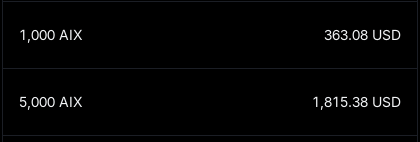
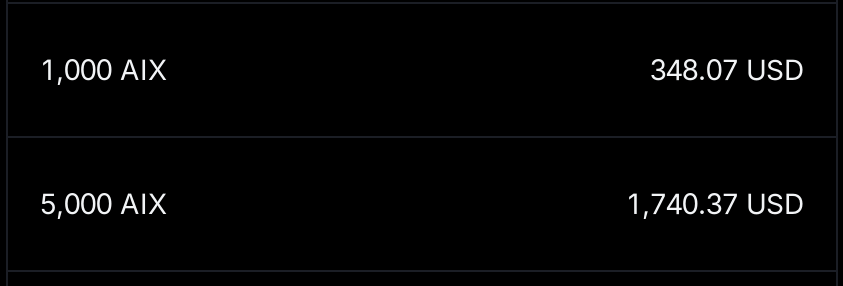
- 363.08 USD
+ 348.07 USD

- 1,815.38 USD
+ 1,740.37 USD
